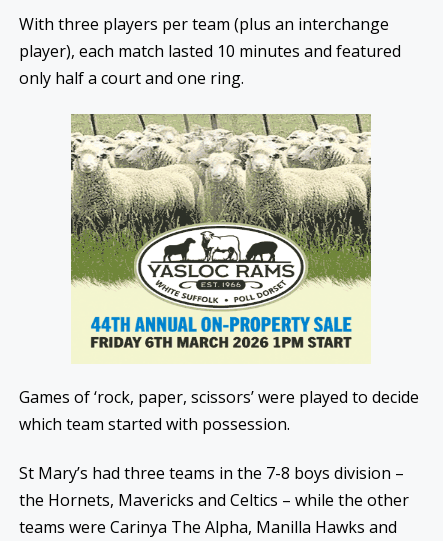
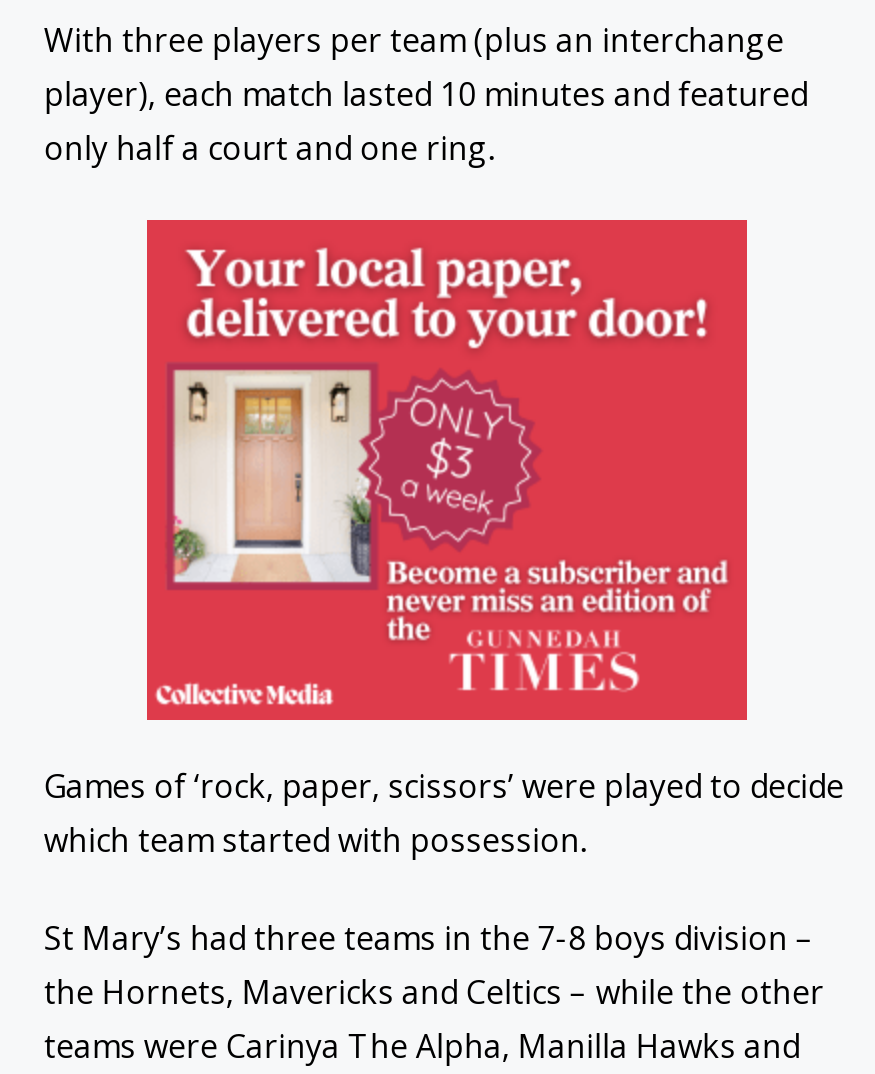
- [image]
+ [image]
